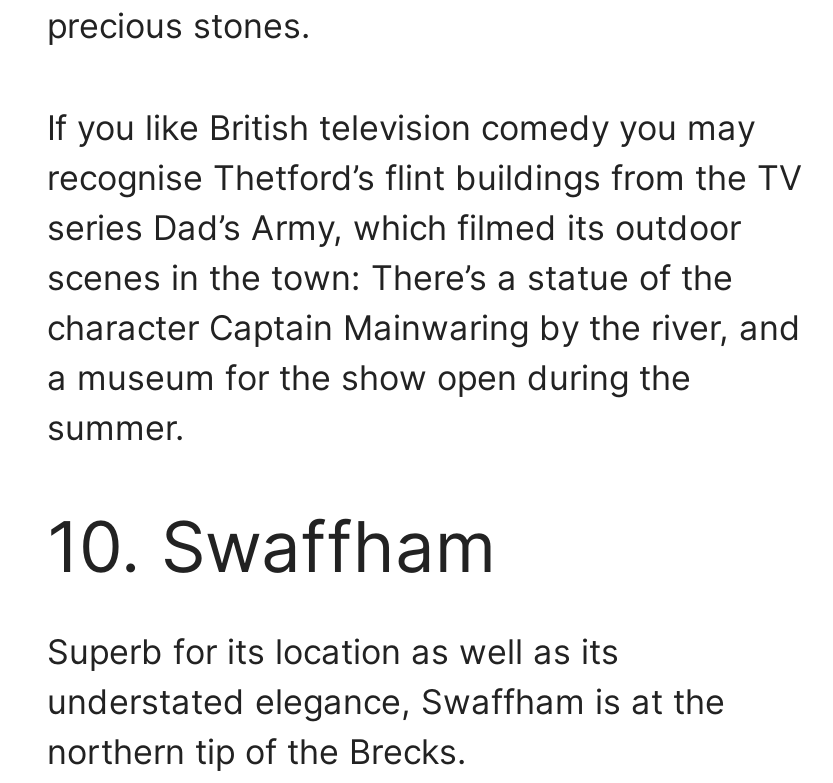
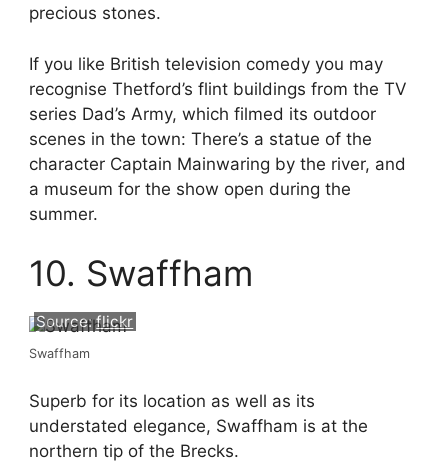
+ Source:flickr
+ Swaffham
